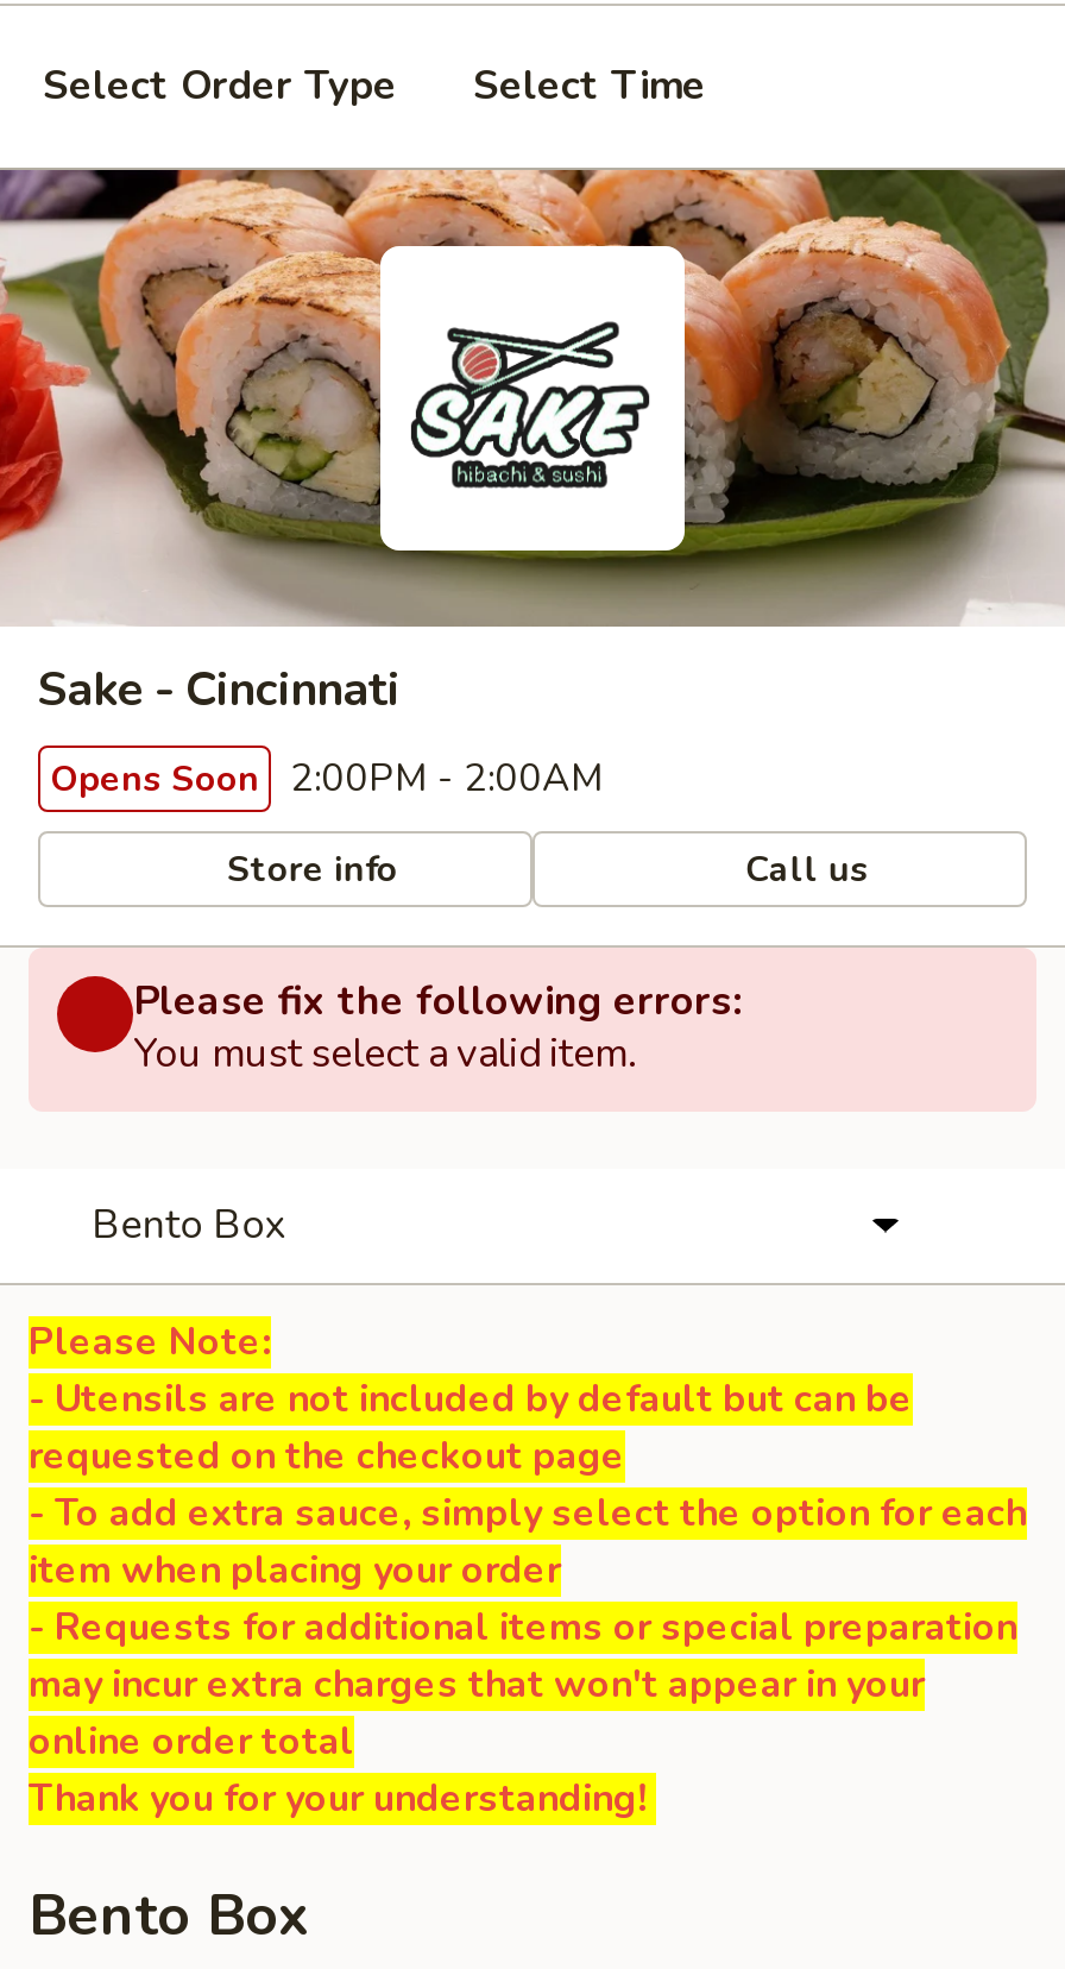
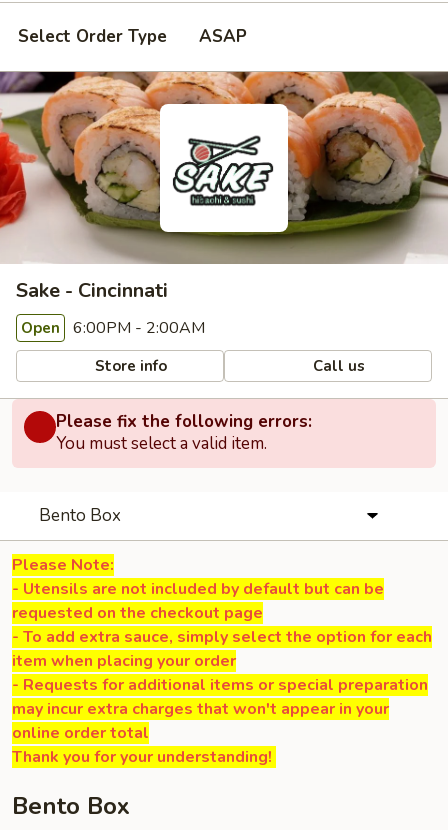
- Select Time
+ ASAP

- Opens Soon 2:00PM - 2:00AM
+ Open 6:00PM - 2:00AM
